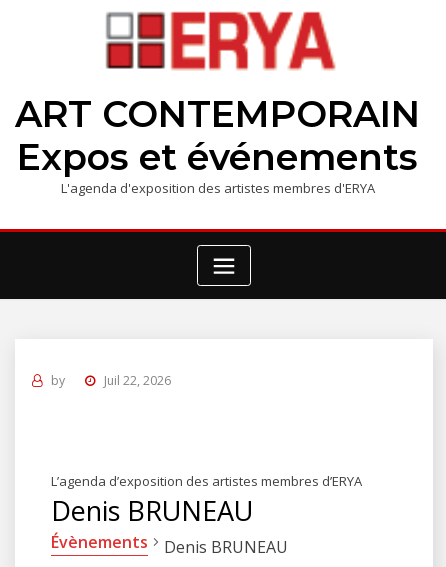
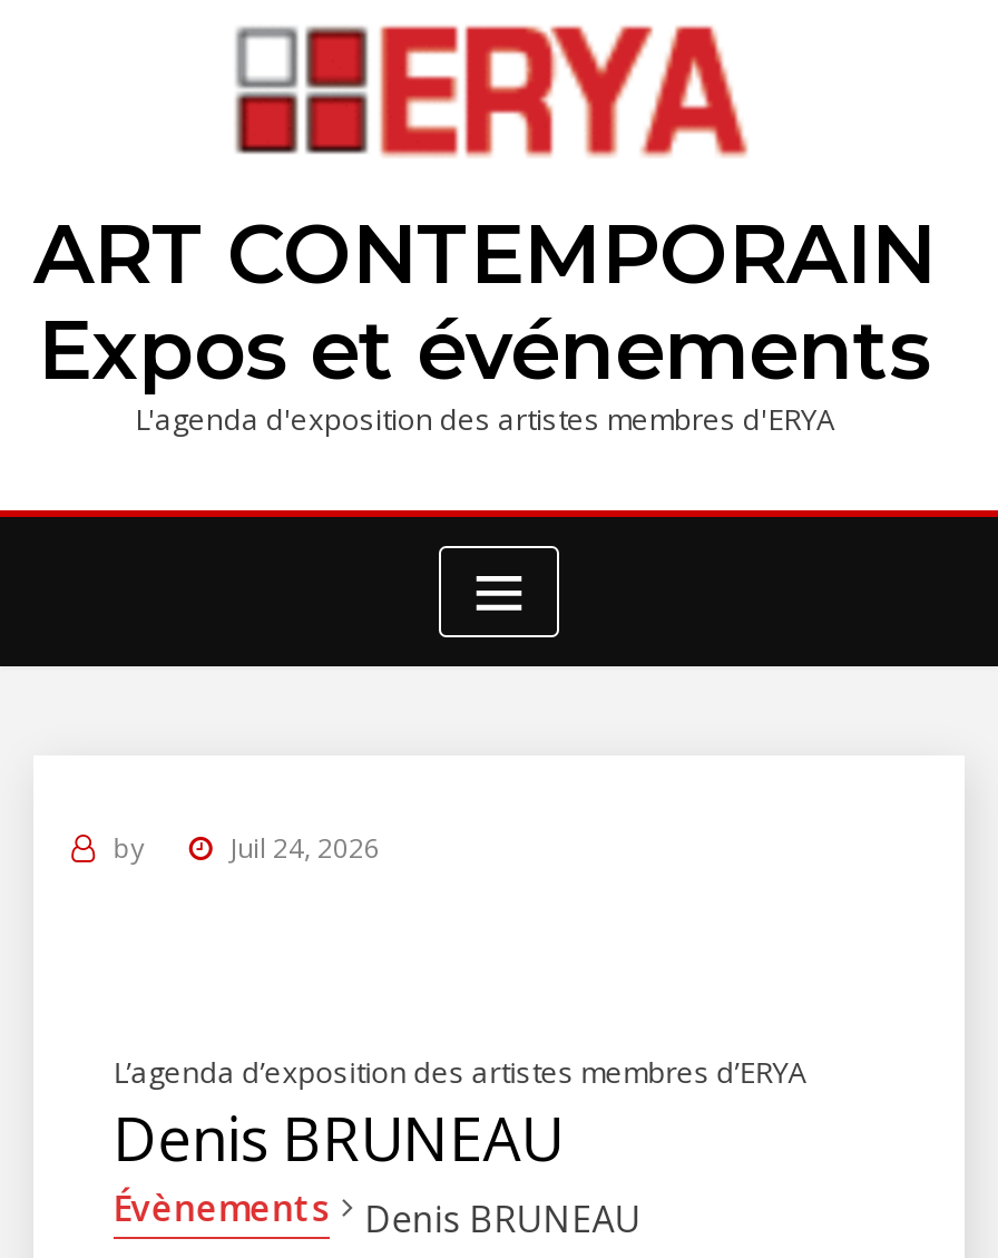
- Juil 22, 2026
+ Juil 24, 2026
